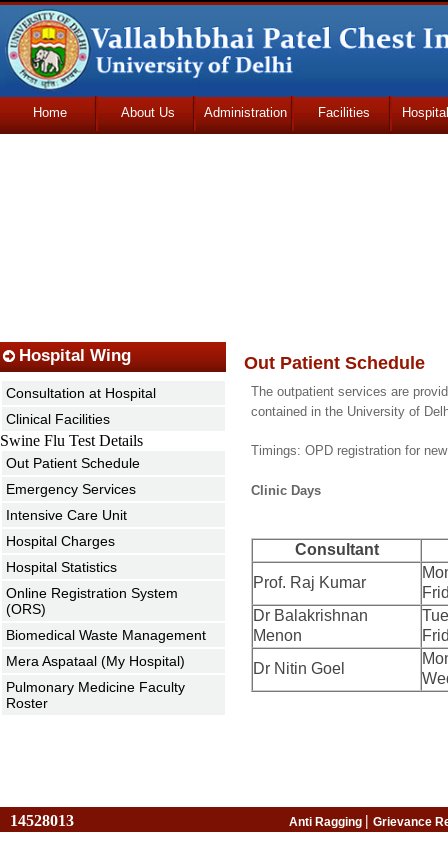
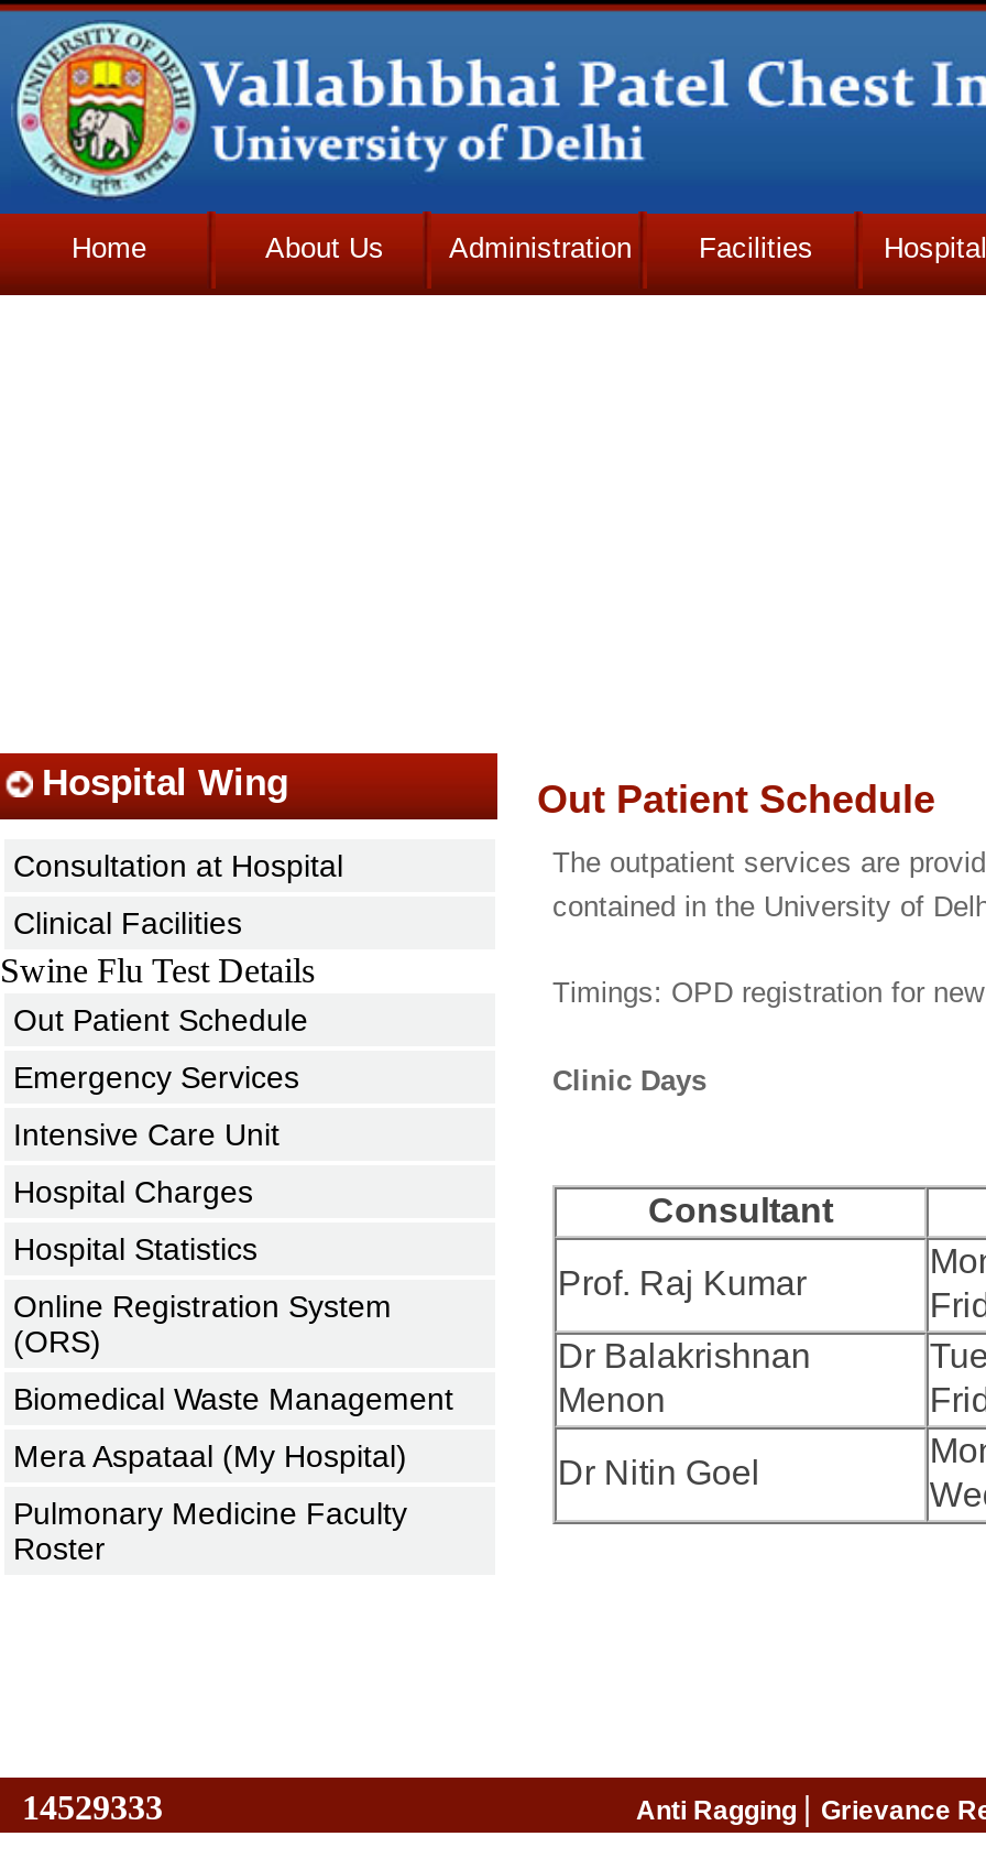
- 14528013
+ 14529333
